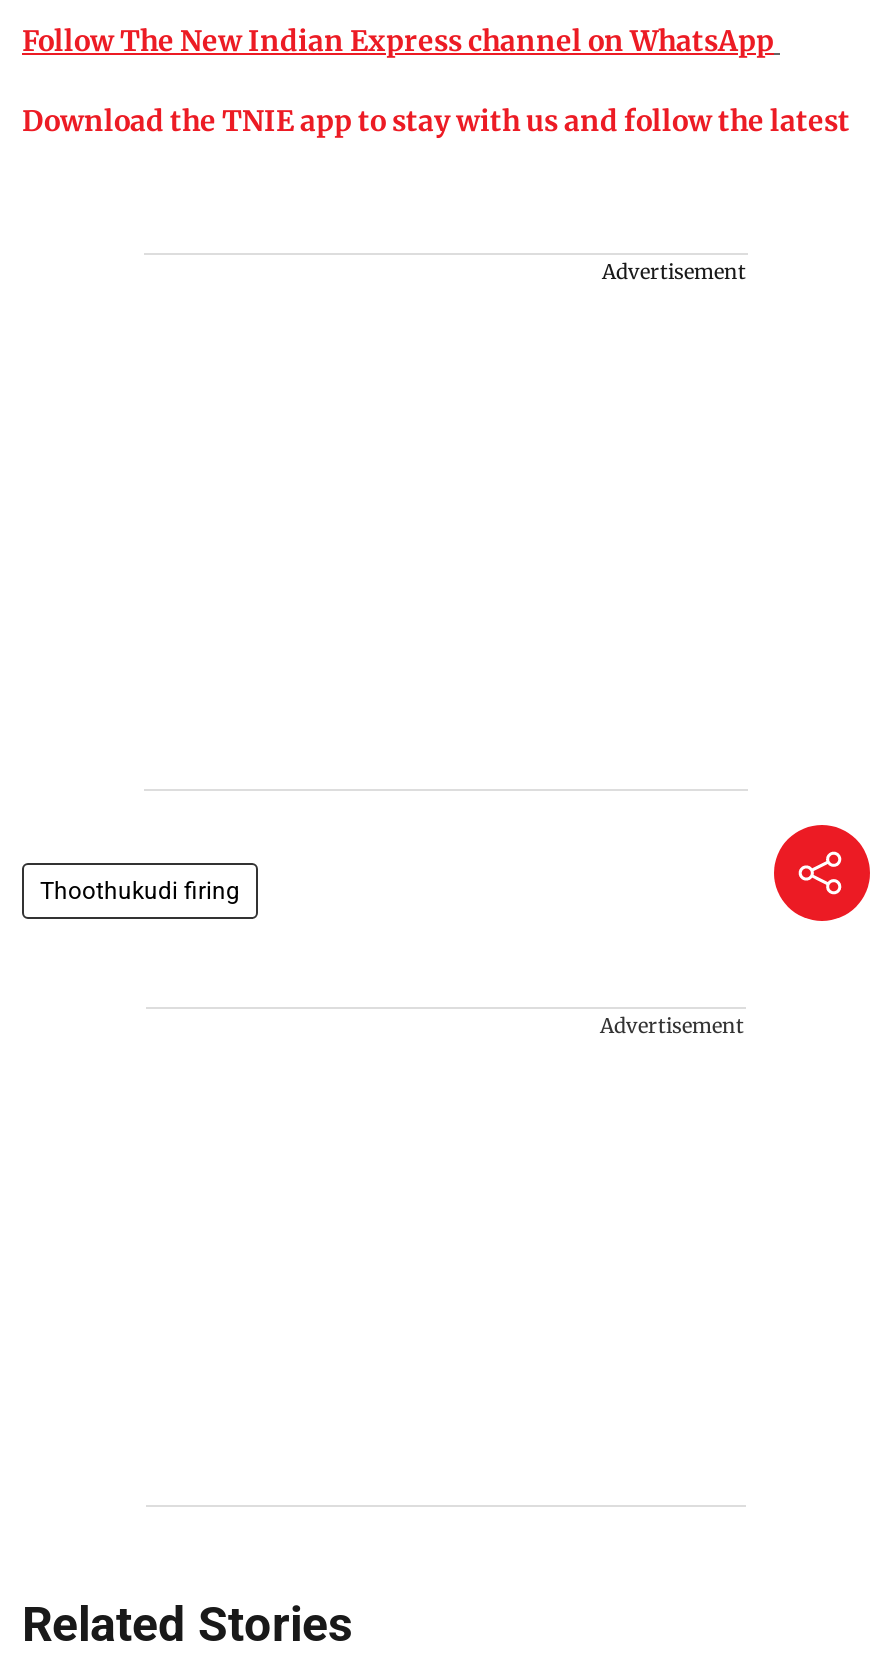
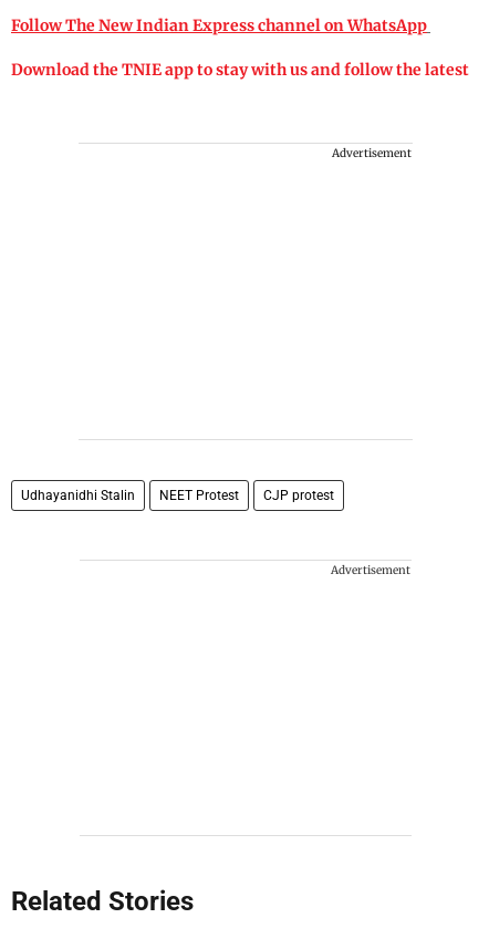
- [image]

- Thoothukudi firing
+ Udhayanidhi Stalin
+ NEET Protest
+ CJP protest
